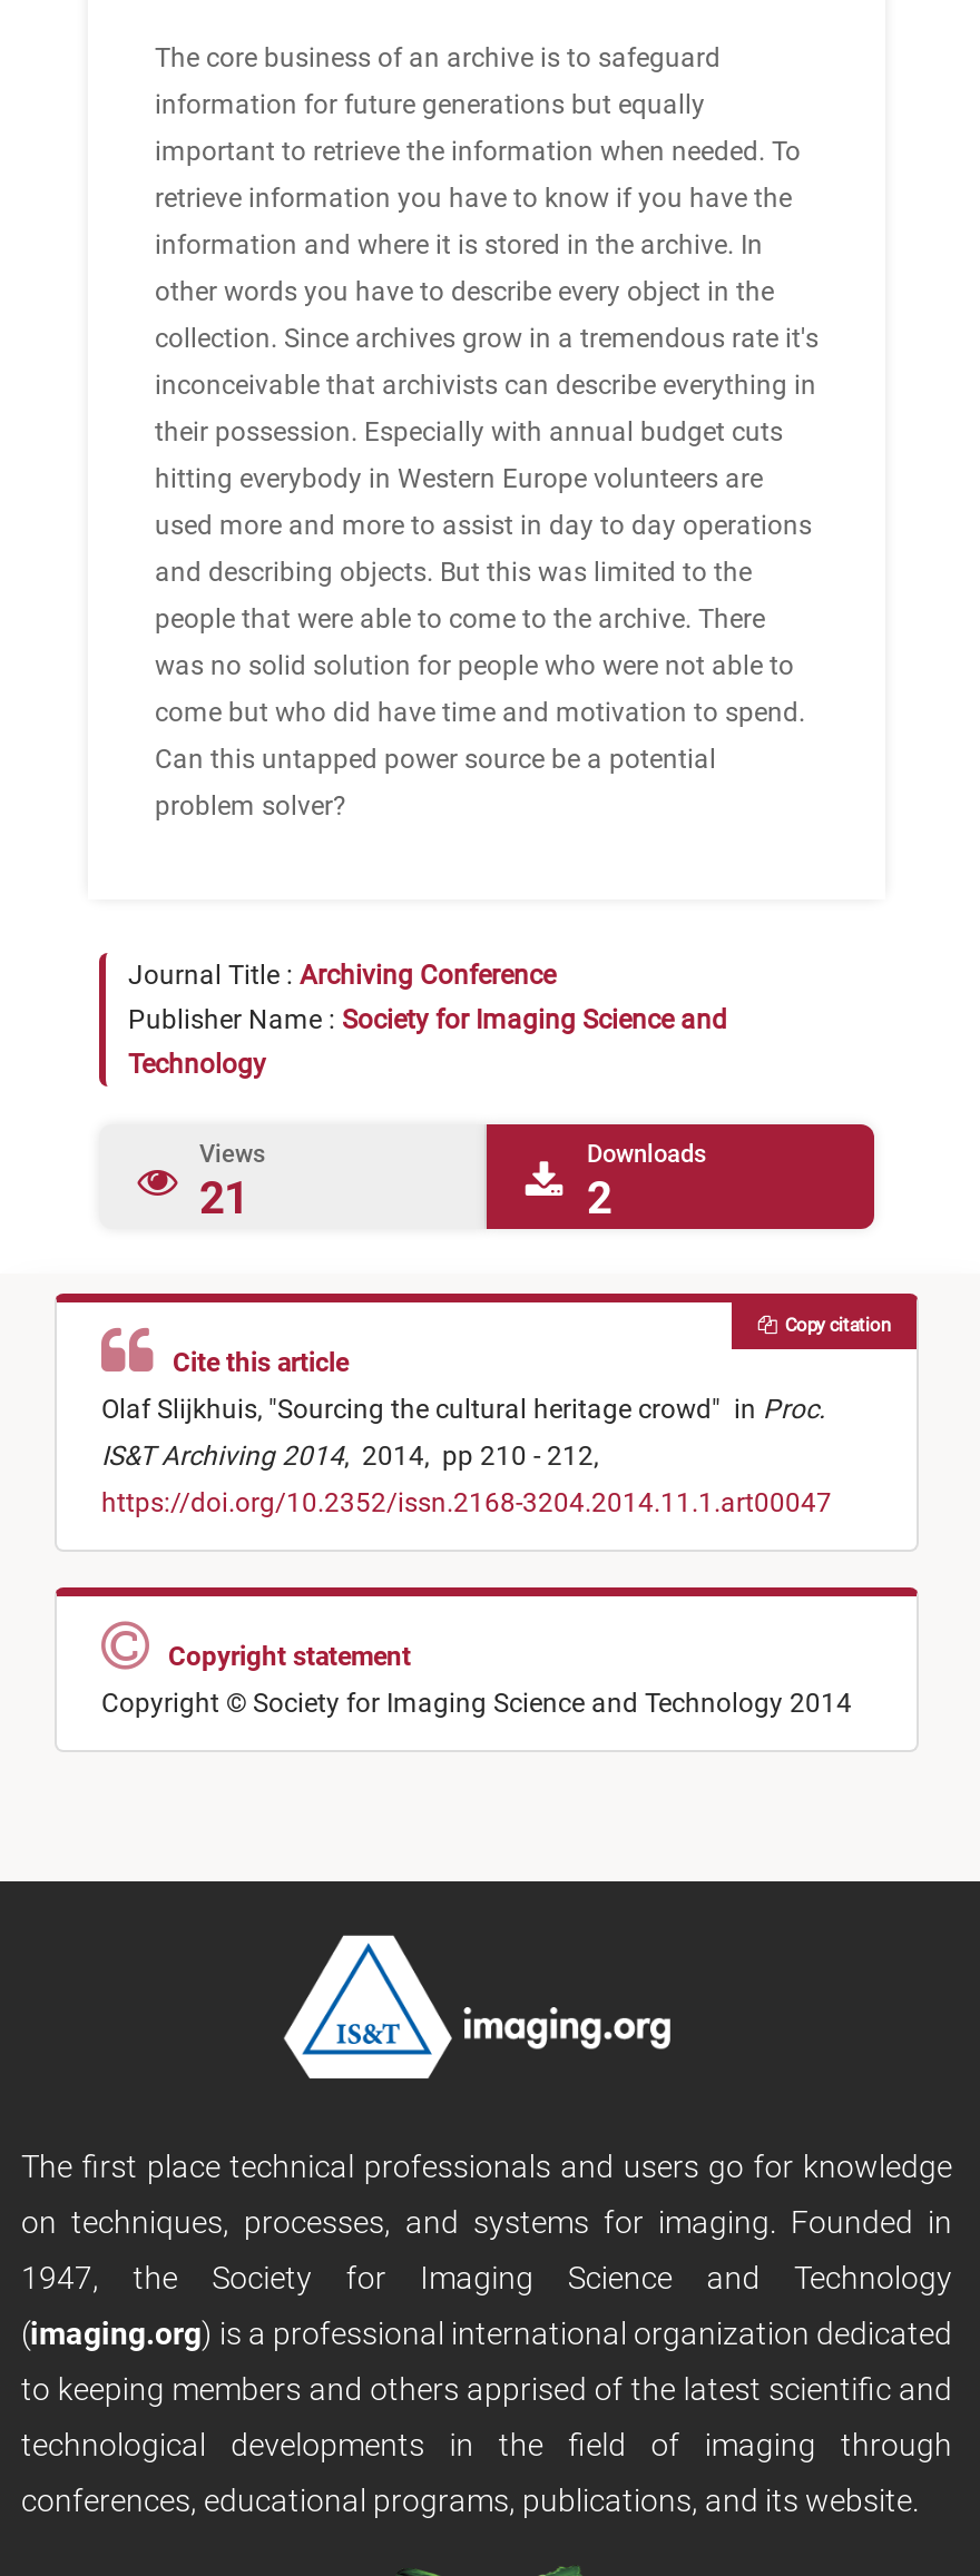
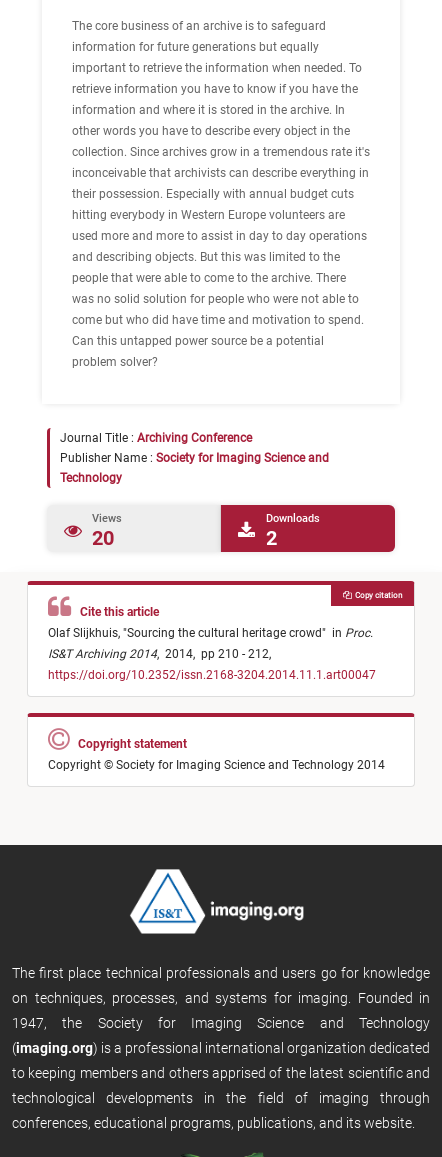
- 21
+ 20
